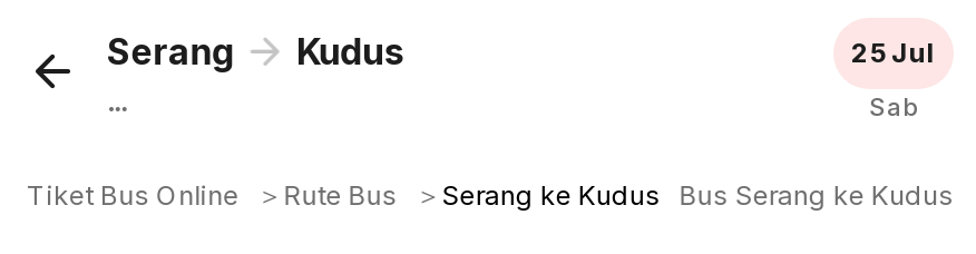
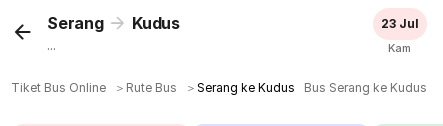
- 25 Jul
+ 23 Jul

- Sab
+ Kam
